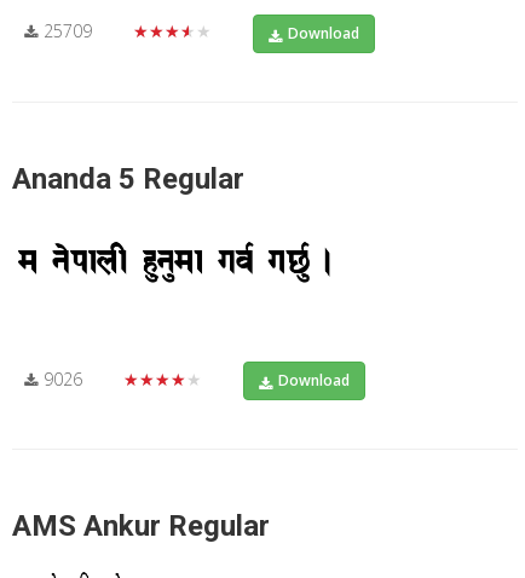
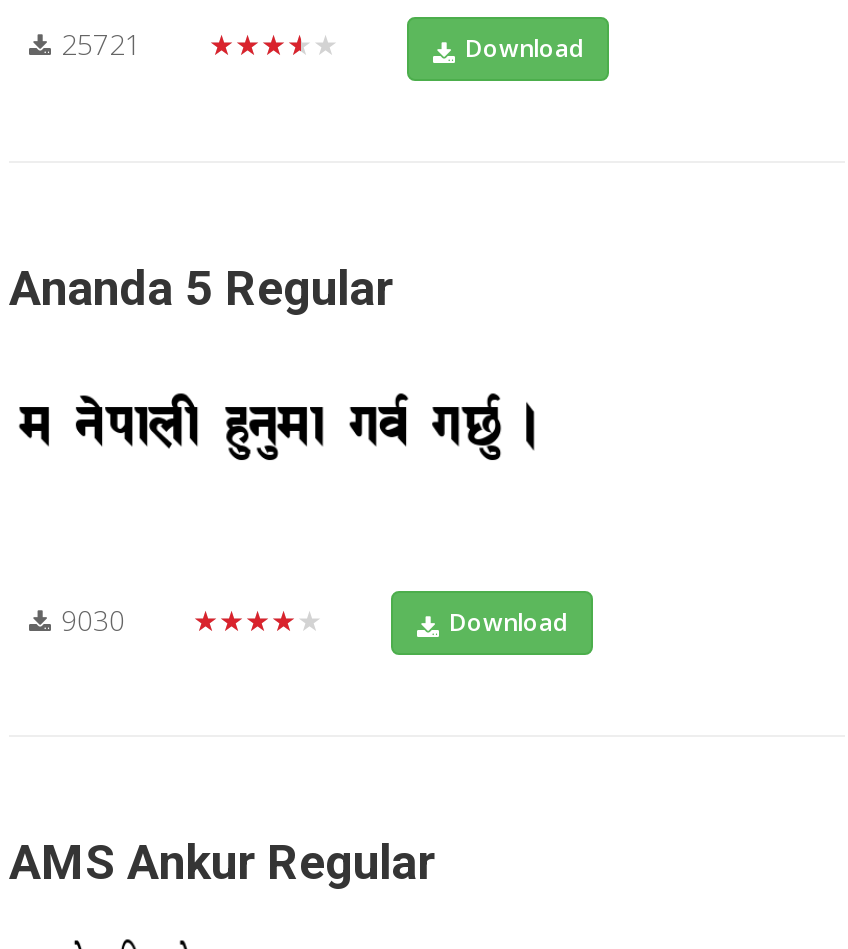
- 25709
+ 25721

- 9026
+ 9030
